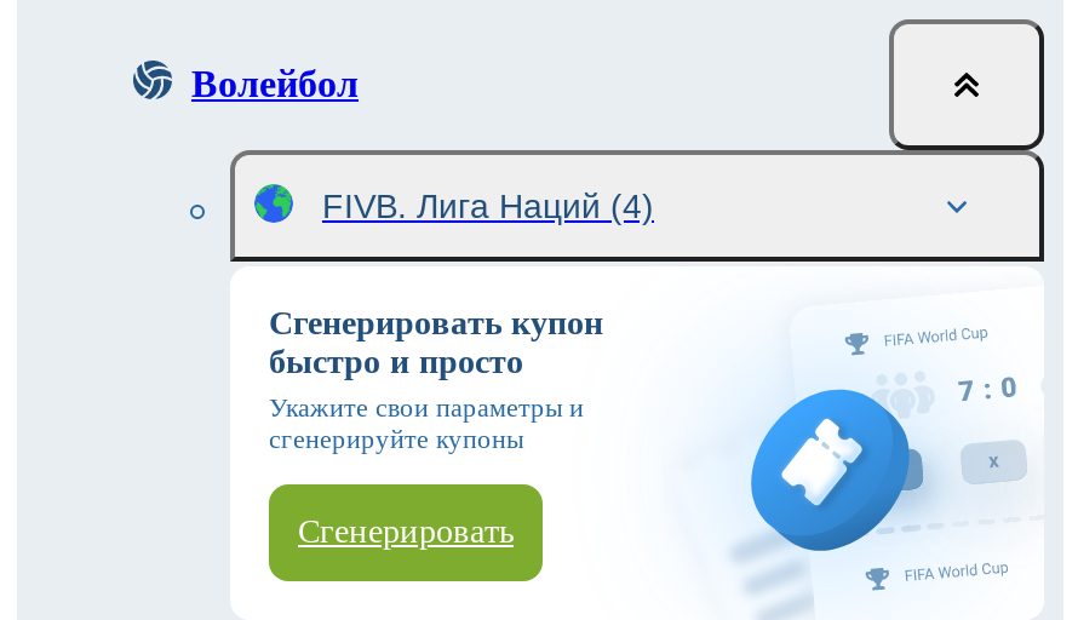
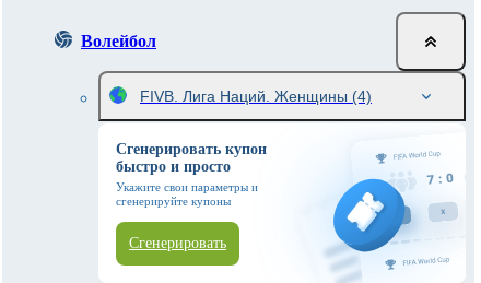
- FIVB. Лига Наций (4)
+ FIVB. Лига Наций. Женщины (4)
